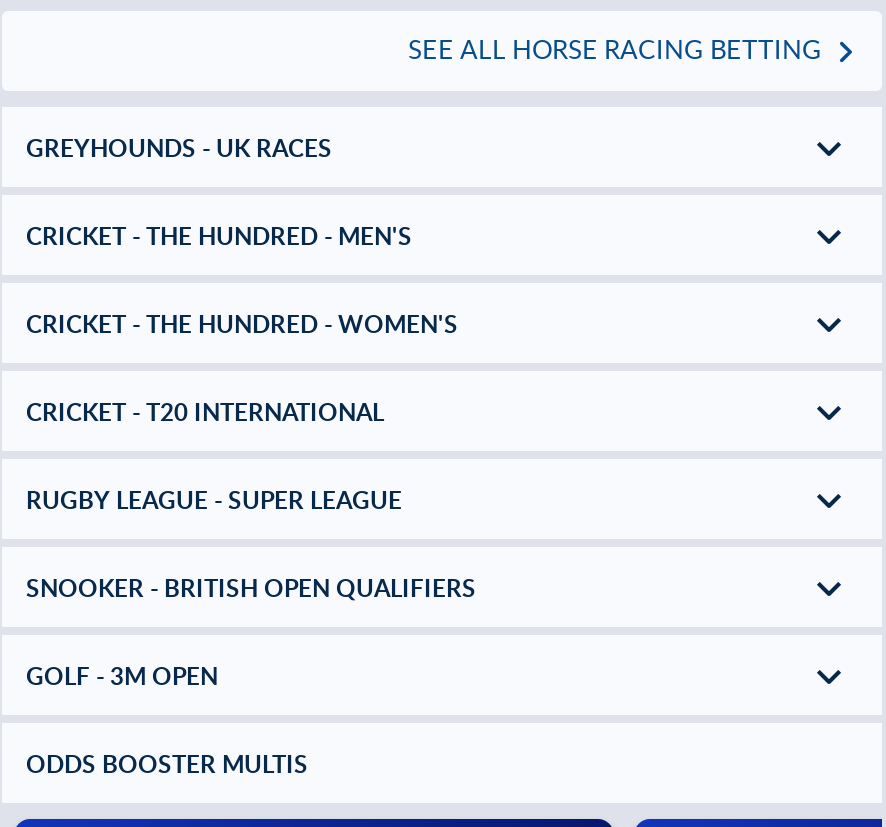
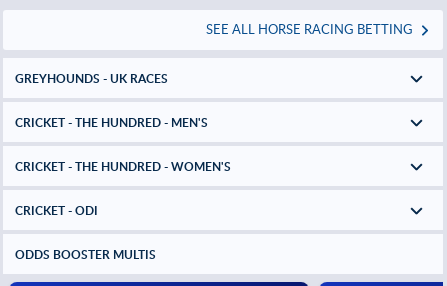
- CRICKET - T20 INTERNATIONAL
- RUGBY LEAGUE - SUPER LEAGUE
- SNOOKER - BRITISH OPEN QUALIFIERS
- GOLF - 3M OPEN
+ CRICKET - ODI
